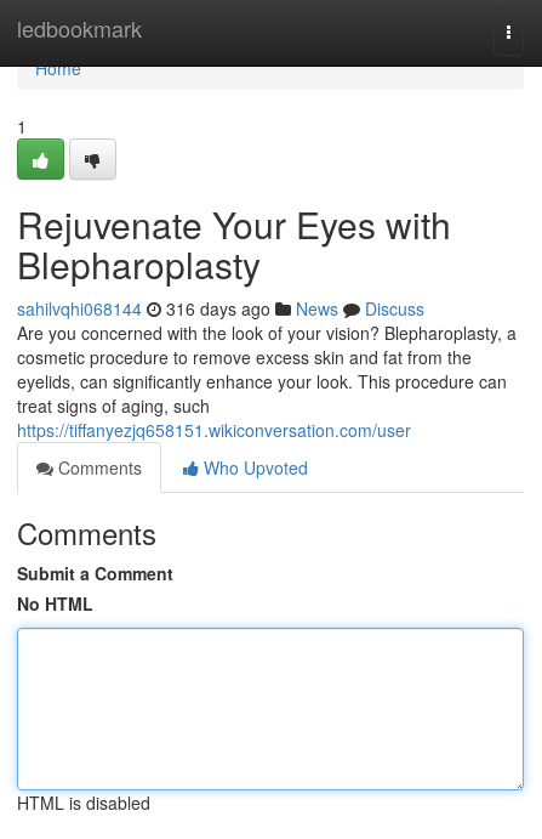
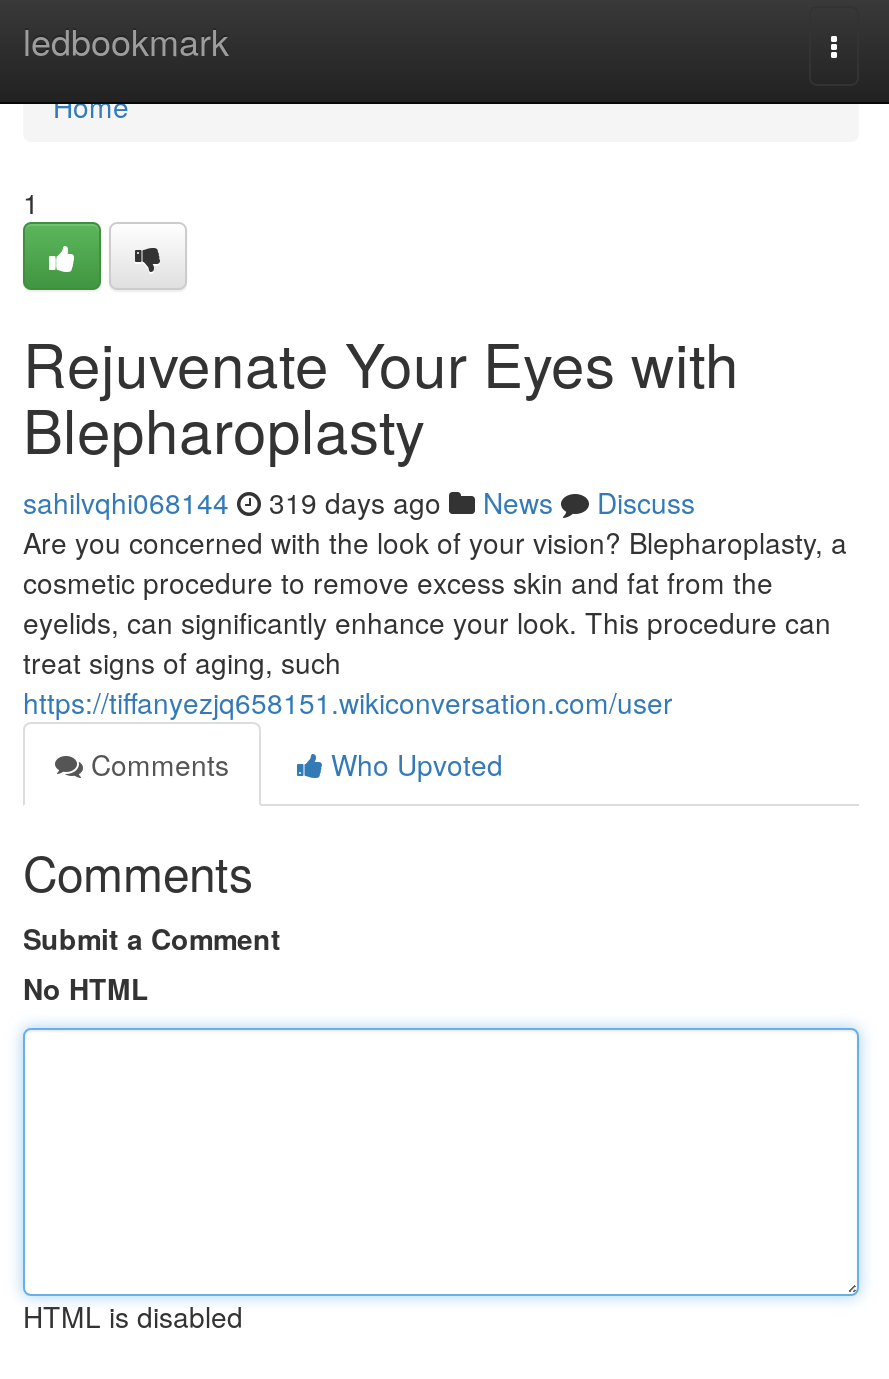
- sahilvqhi068144 316 days ago News Discuss
+ sahilvqhi068144 319 days ago News Discuss
